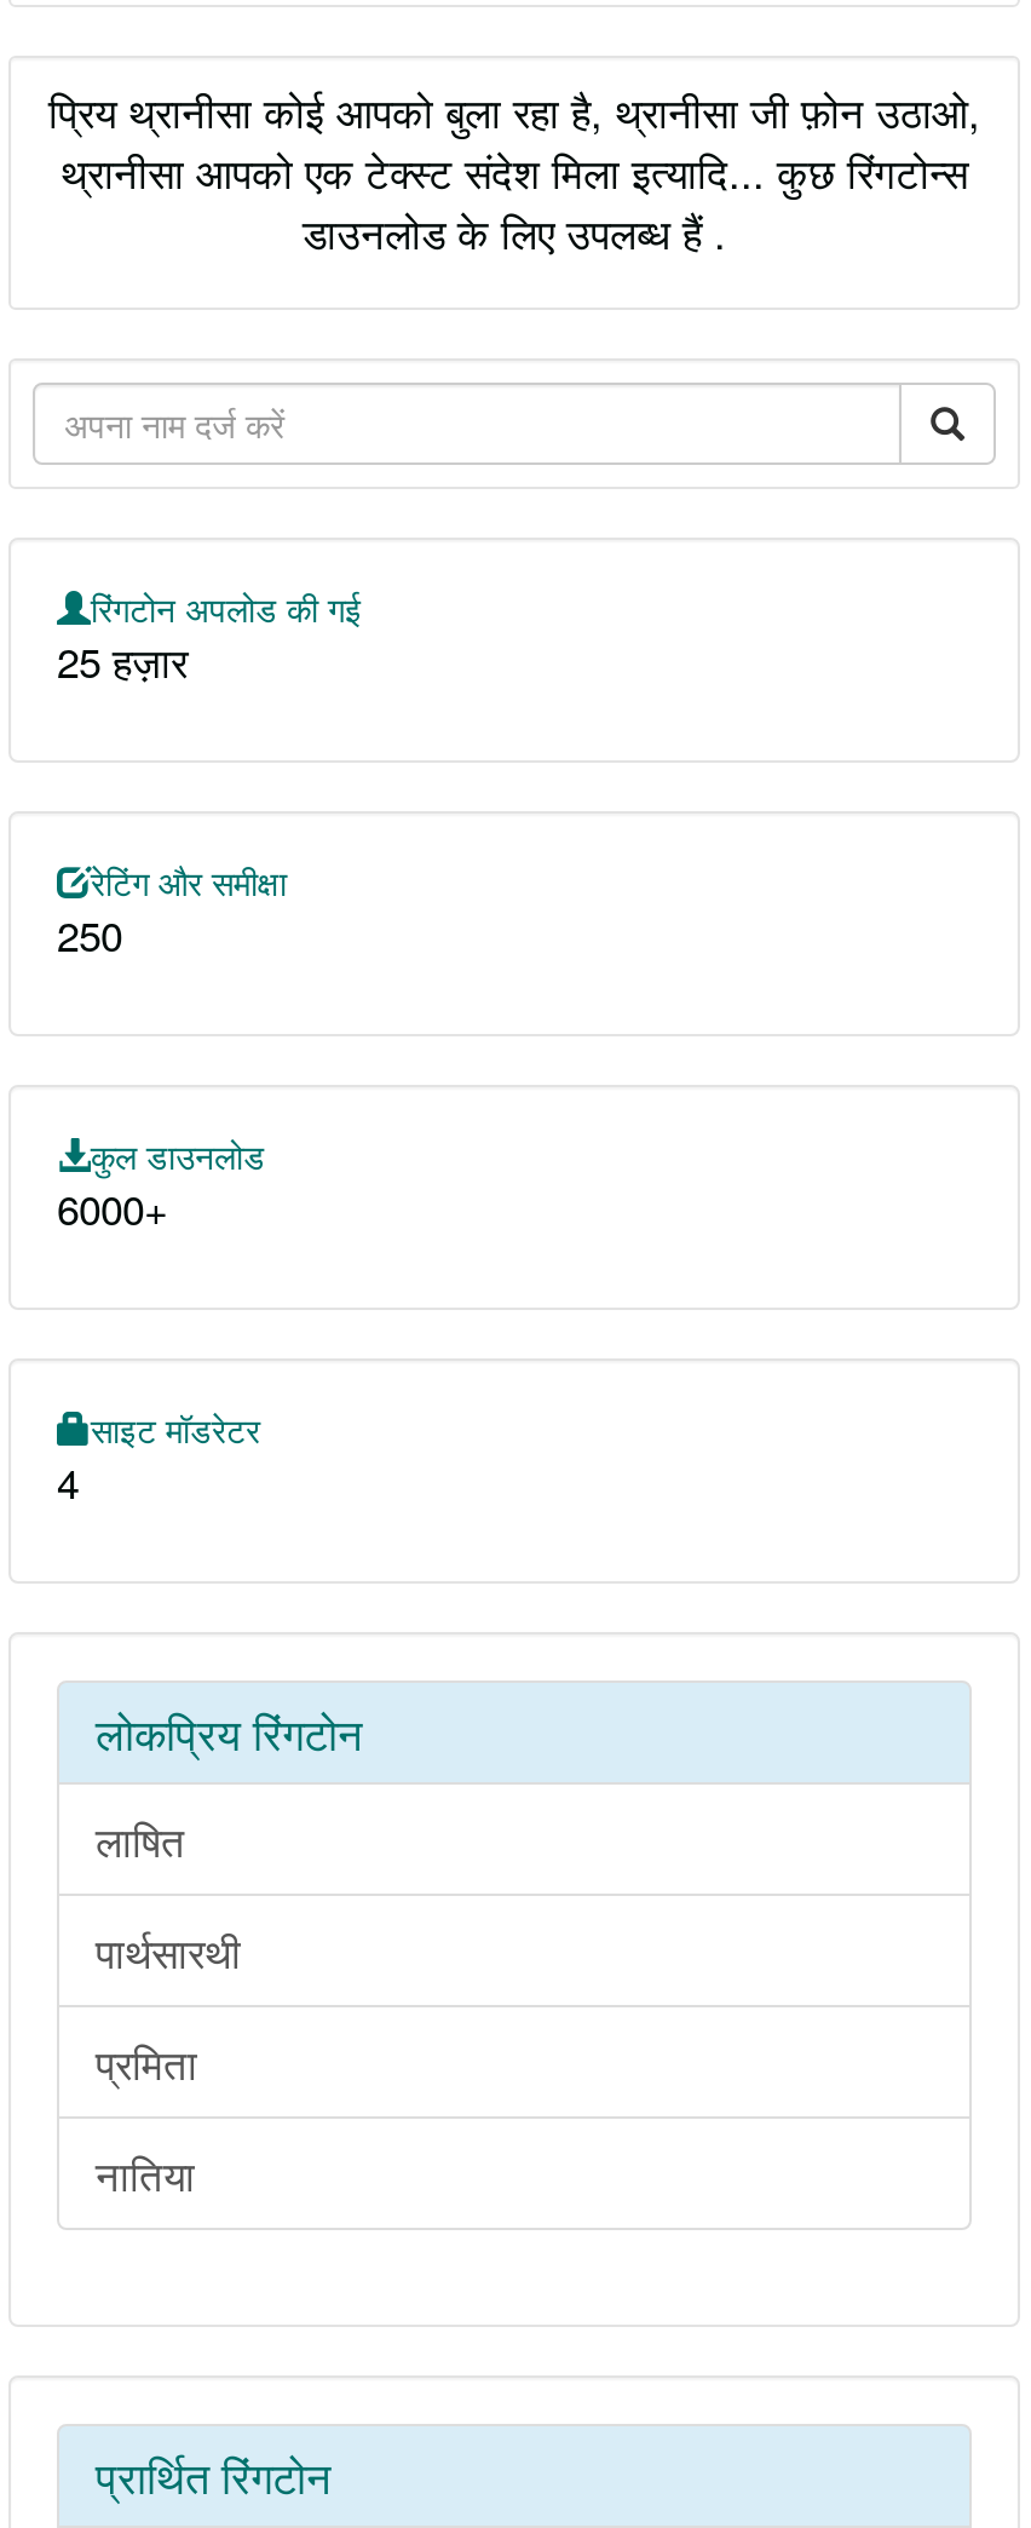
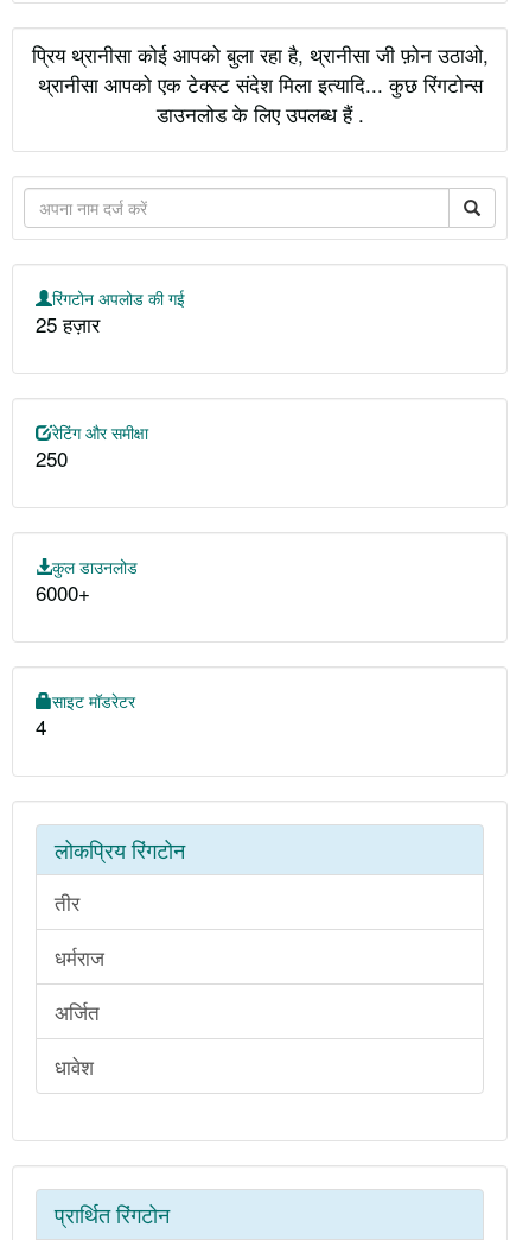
- लाषित
+ तीर

- पार्थसारथी
+ धर्मराज

- प्रमिता
+ अर्जित

- नातिया
+ धावेश
